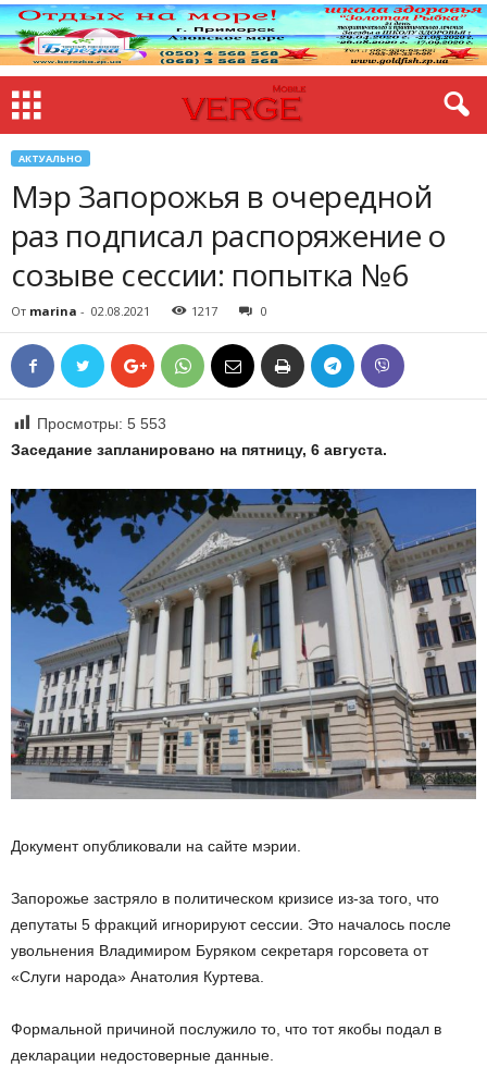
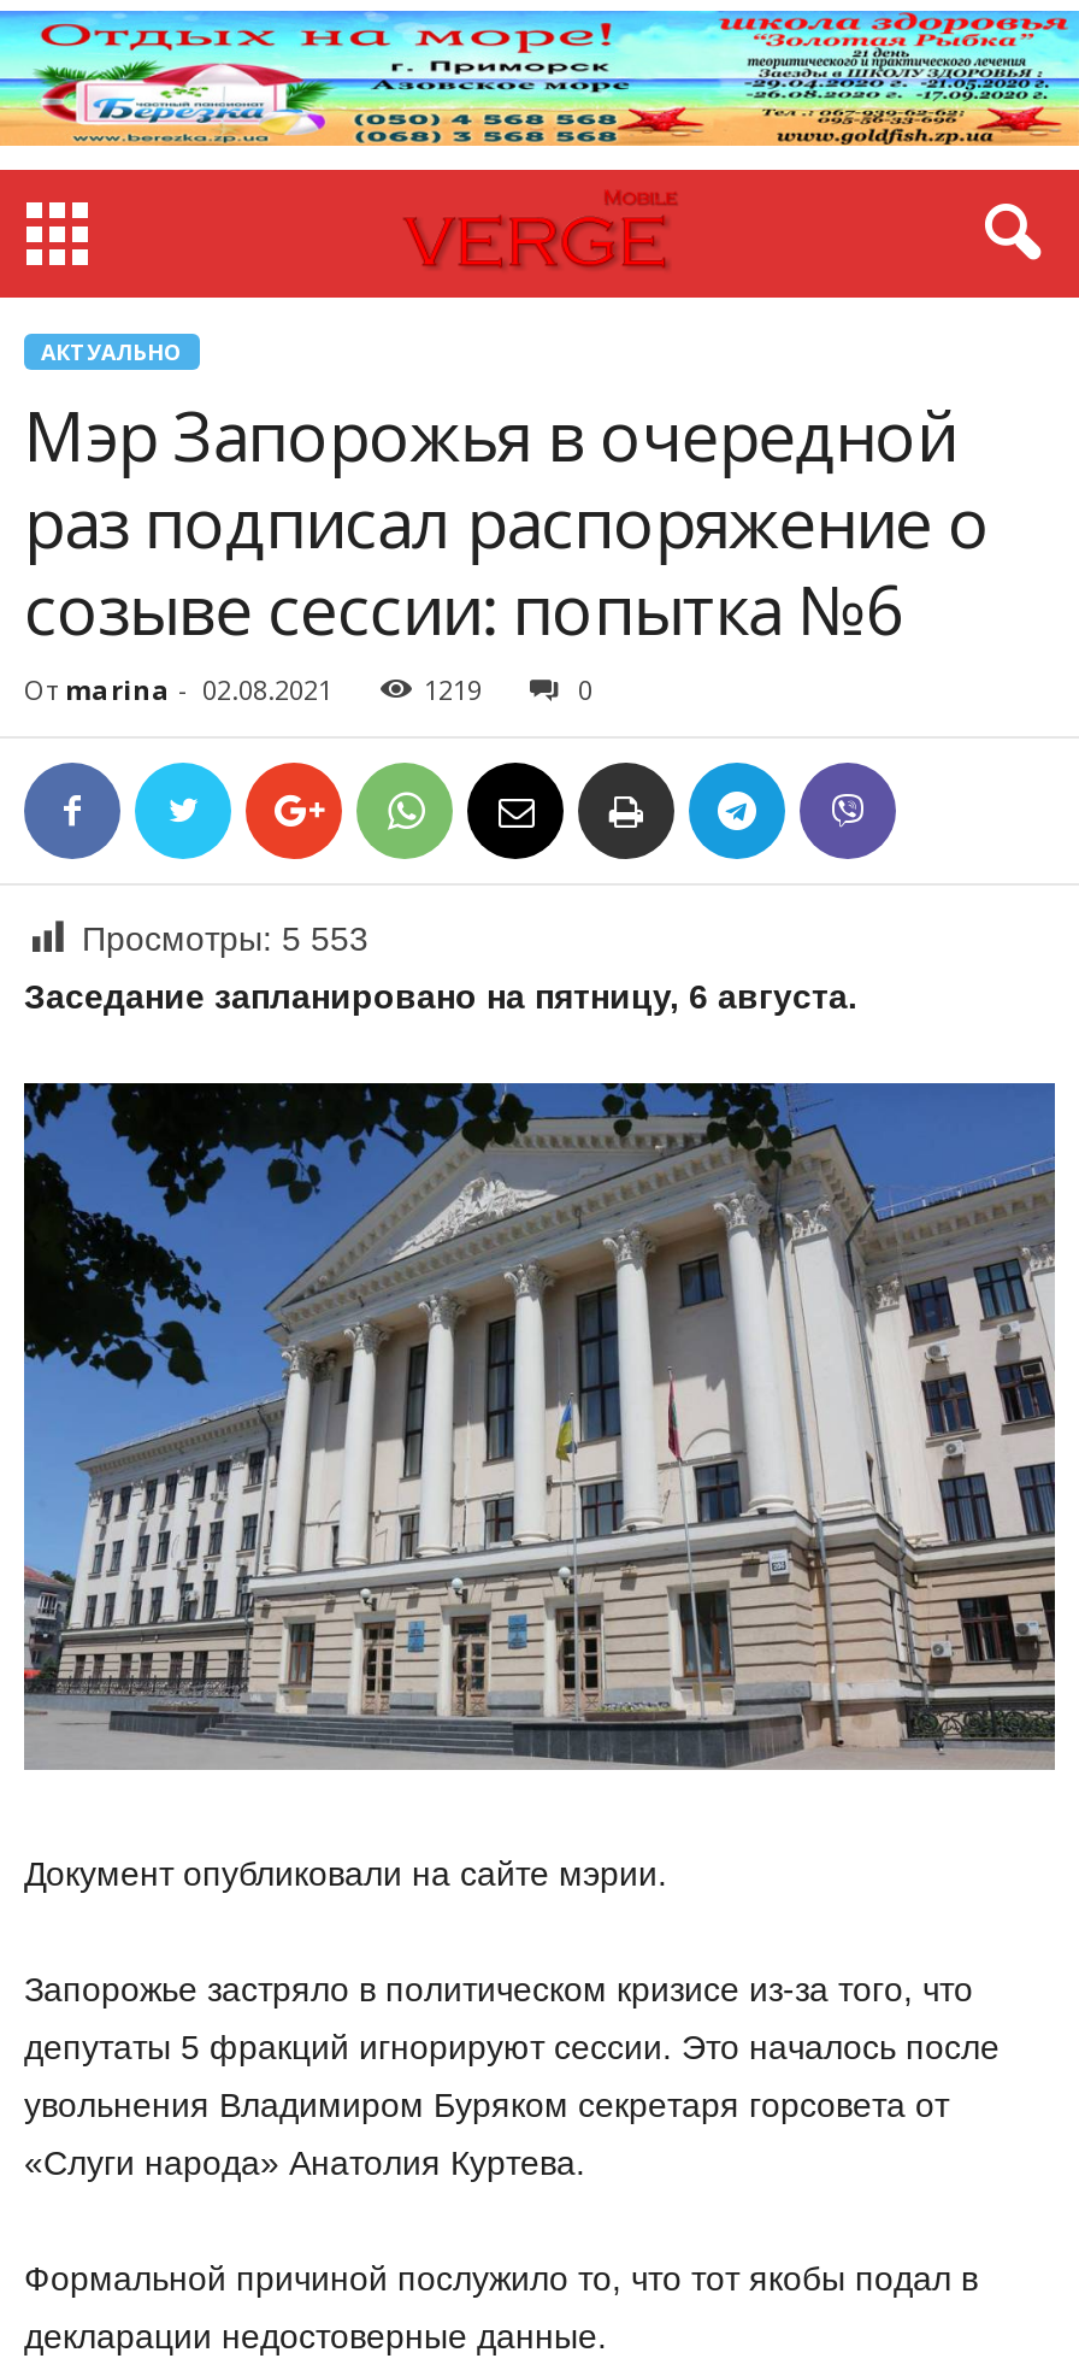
- 1217
+ 1219
